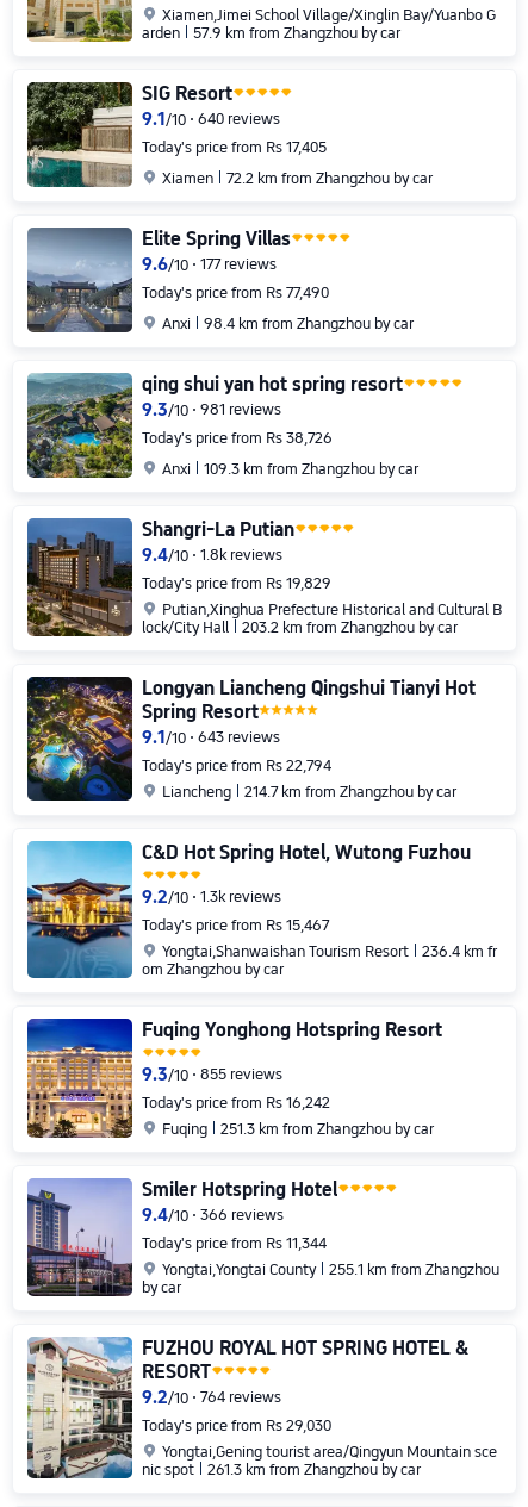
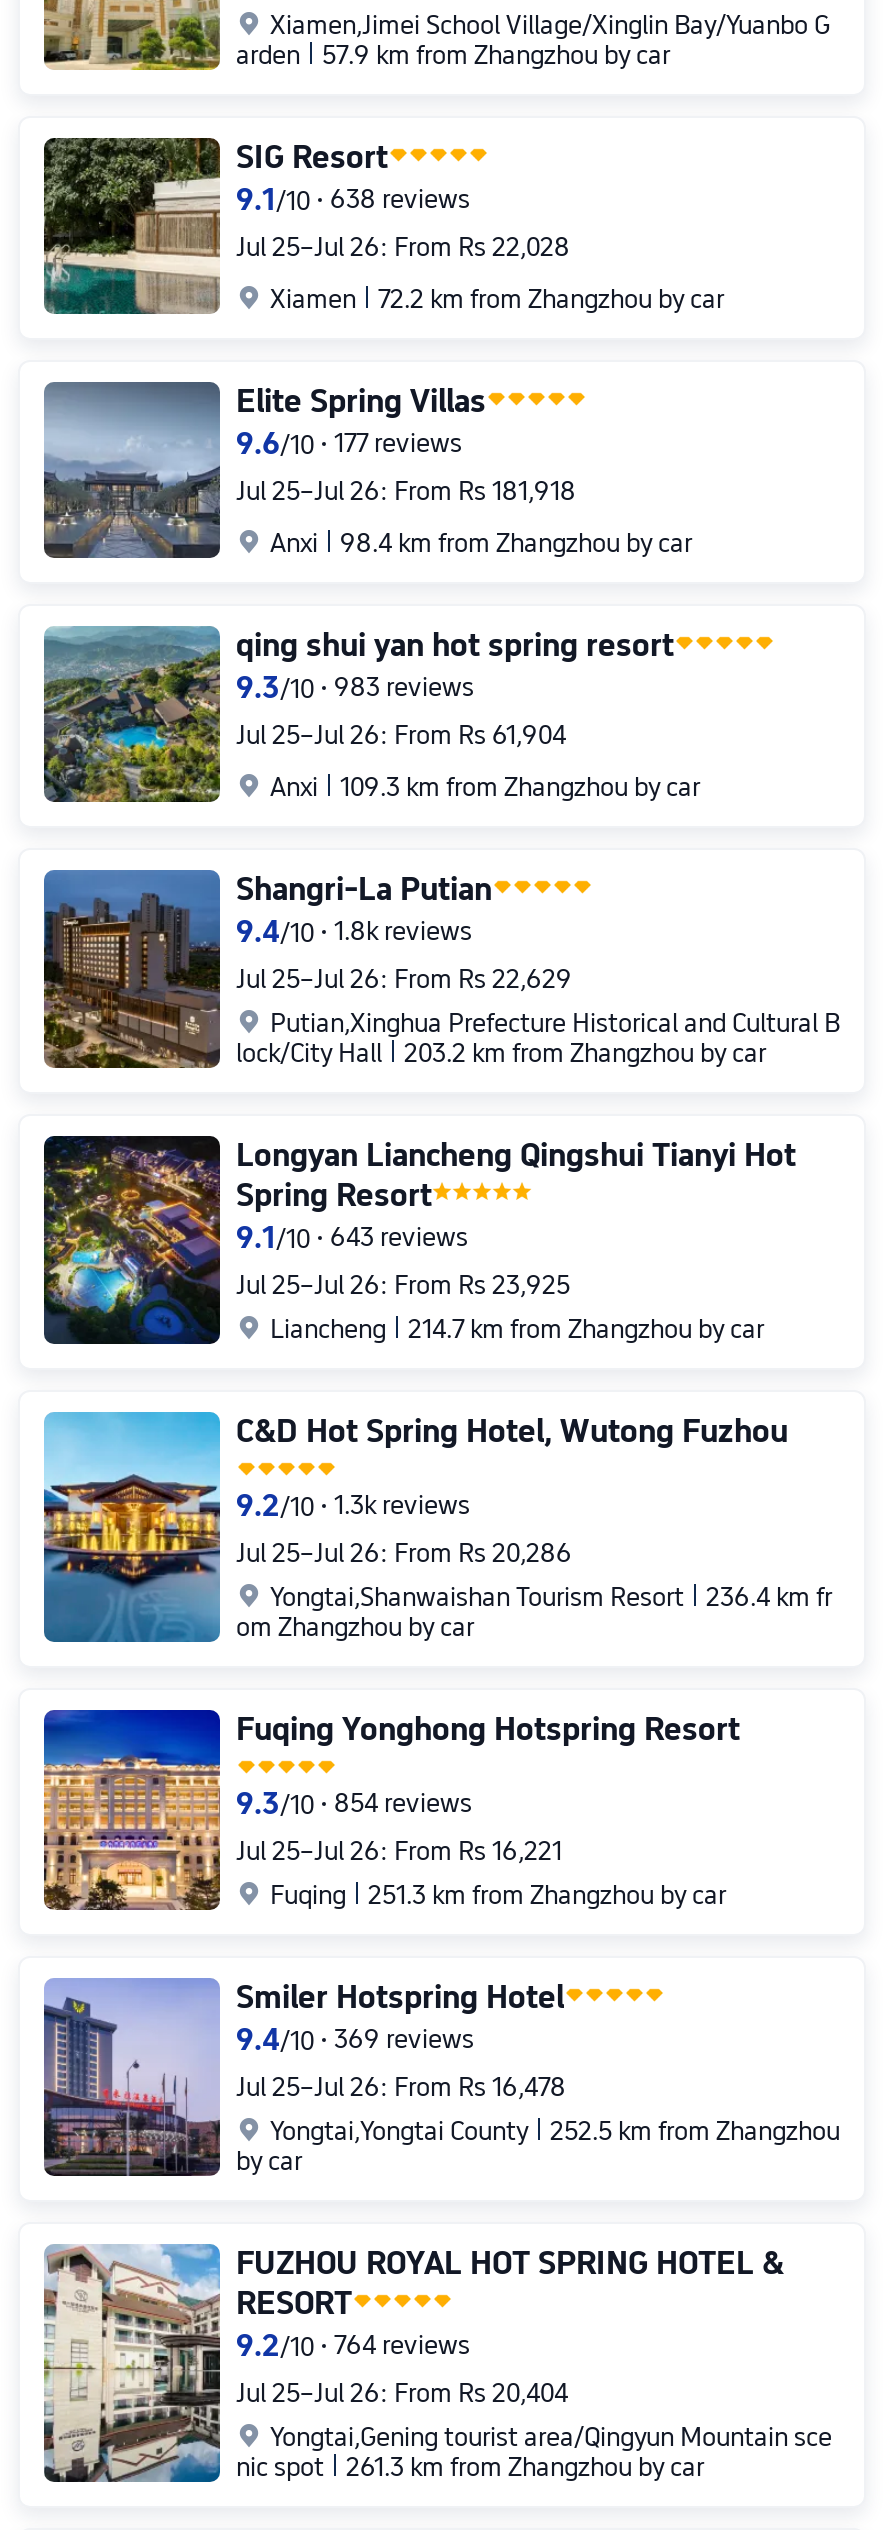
- 9.1/10 640 reviews
+ 9.1/10 638 reviews

- Today's price from Rs 17,405
+ Jul 25–Jul 26: From Rs 22,028

- Today's price from Rs 77,490
+ Jul 25–Jul 26: From Rs 181,918

- 9.3/10 981 reviews
+ 9.3/10 983 reviews

- Today's price from Rs 38,726
+ Jul 25–Jul 26: From Rs 61,904

- Today's price from Rs 19,829
+ Jul 25–Jul 26: From Rs 22,629

- Today's price from Rs 22,794
+ Jul 25–Jul 26: From Rs 23,925

- Today's price from Rs 15,467
+ Jul 25–Jul 26: From Rs 20,286

- 9.3/10 855 reviews
+ 9.3/10 854 reviews

- Today's price from Rs 16,242
+ Jul 25–Jul 26: From Rs 16,221

- 9.4/10 366 reviews
+ 9.4/10 369 reviews

- Today's price from Rs 11,344
+ Jul 25–Jul 26: From Rs 16,478

- 255.1 km from Zhangzhou
+ 252.5 km from Zhangzhou

- Today's price from Rs 29,030
+ Jul 25–Jul 26: From Rs 20,404
